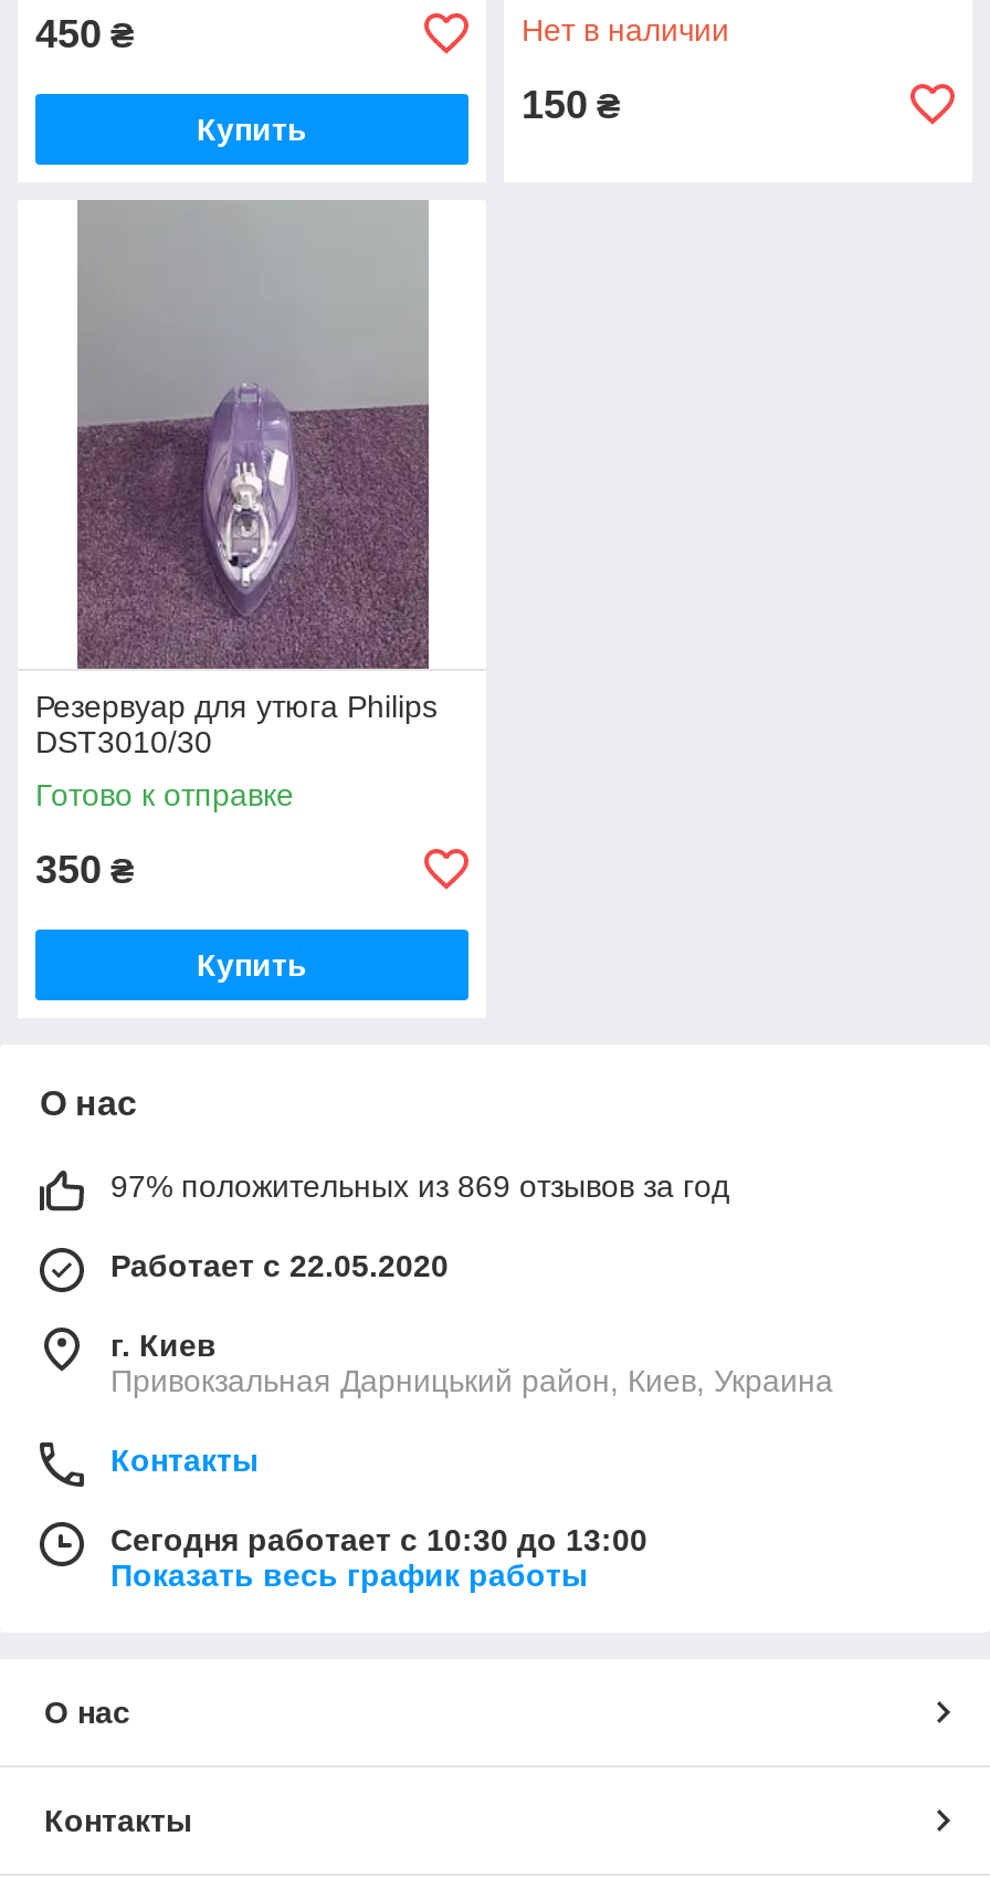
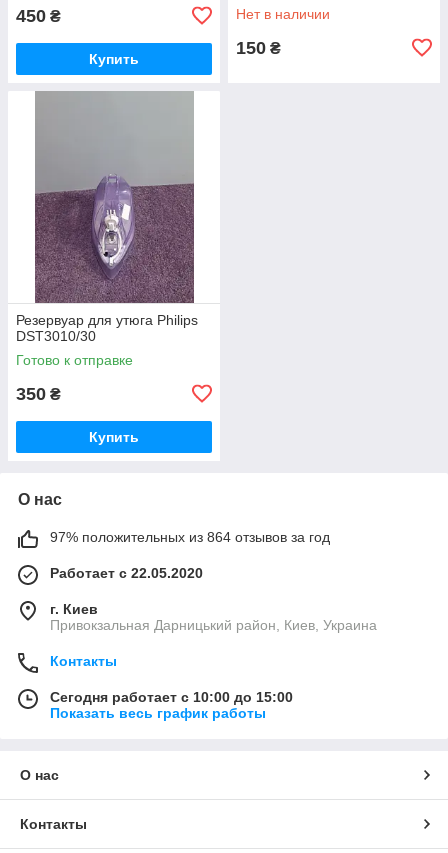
- 97% положительных из 869 отзывов за год
+ 97% положительных из 864 отзывов за год

- Сегодня работает с 10:30 до 13:00
+ Сегодня работает с 10:00 до 15:00
